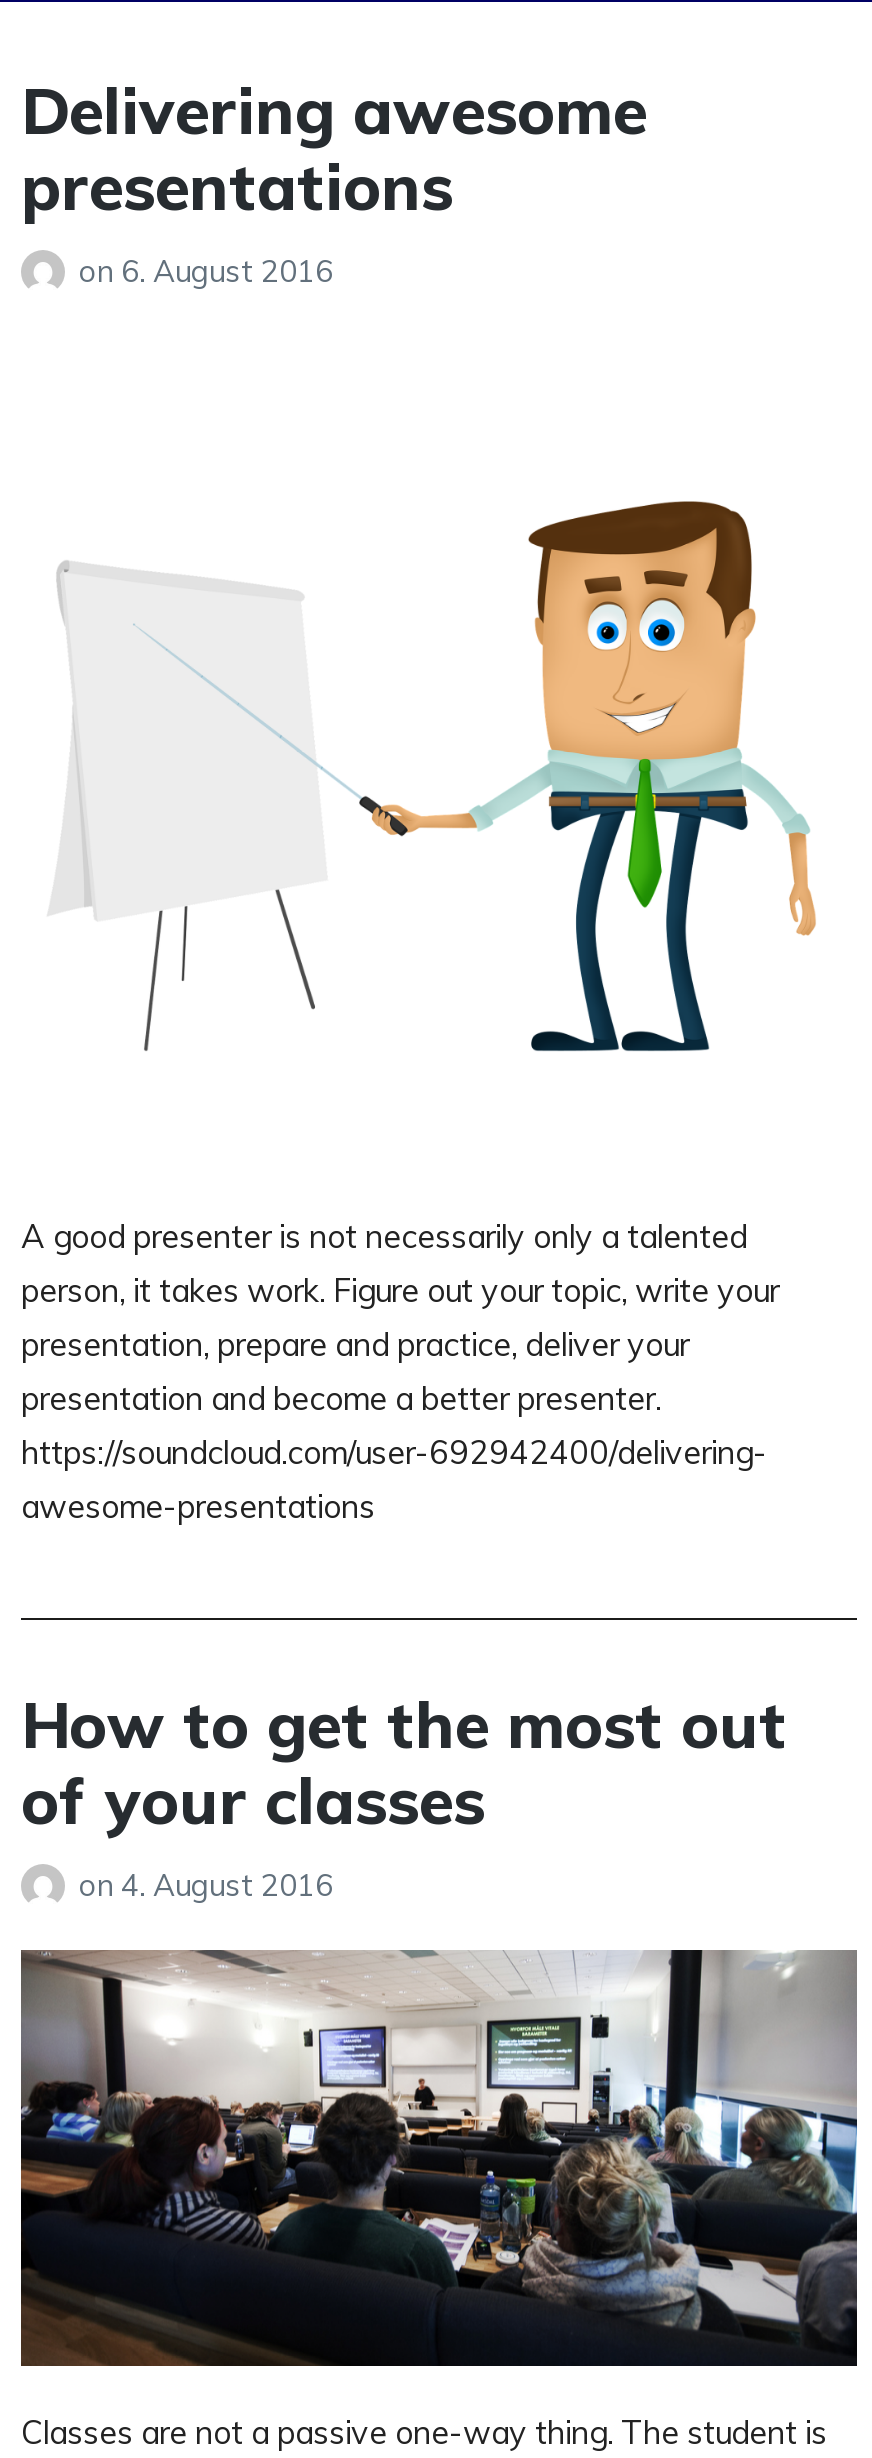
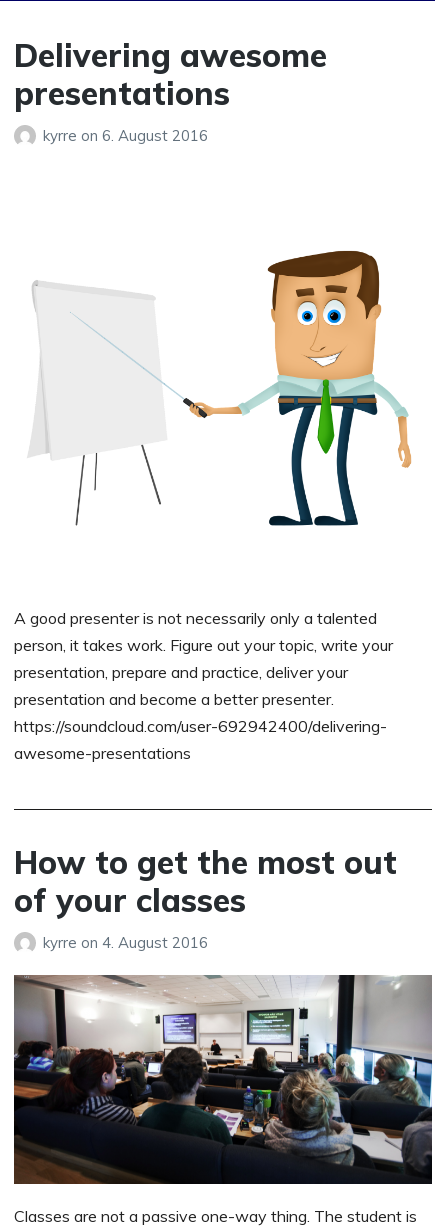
- on 6. August 2016
+ kyrre on 6. August 2016

- on 4. August 2016
+ kyrre on 4. August 2016
